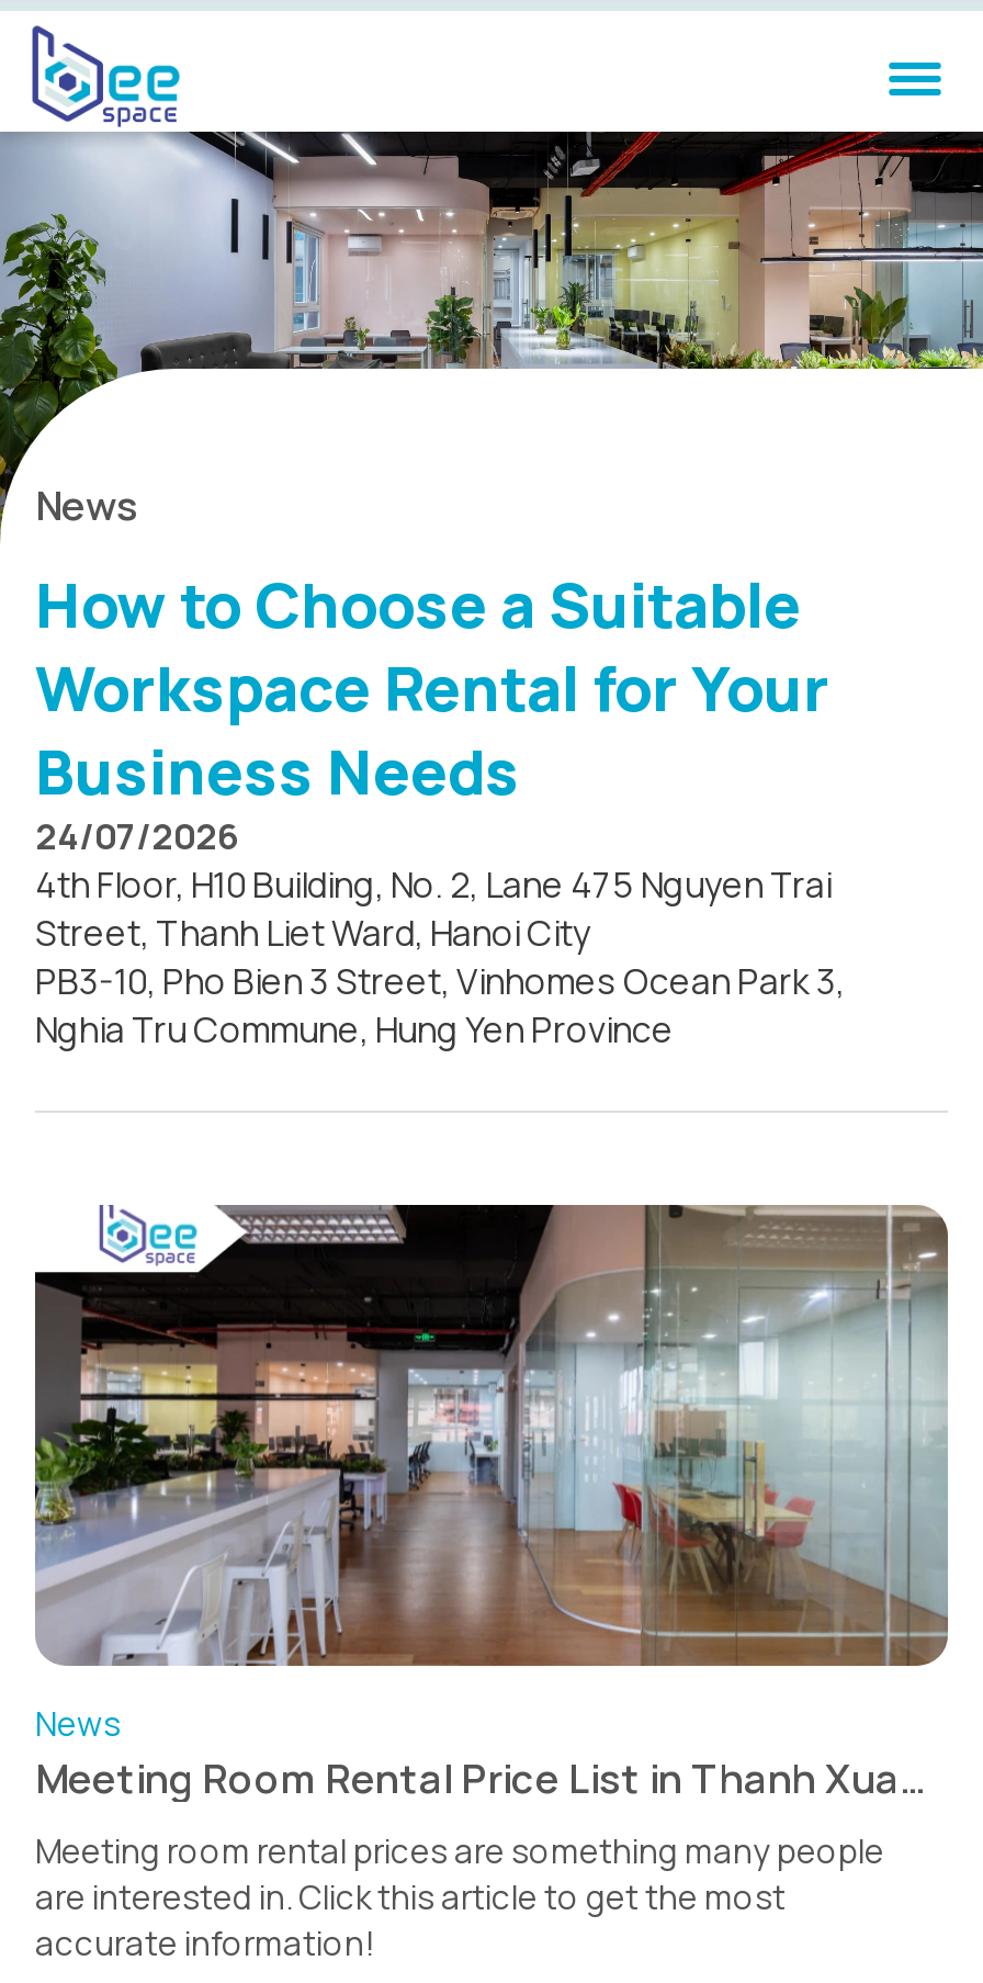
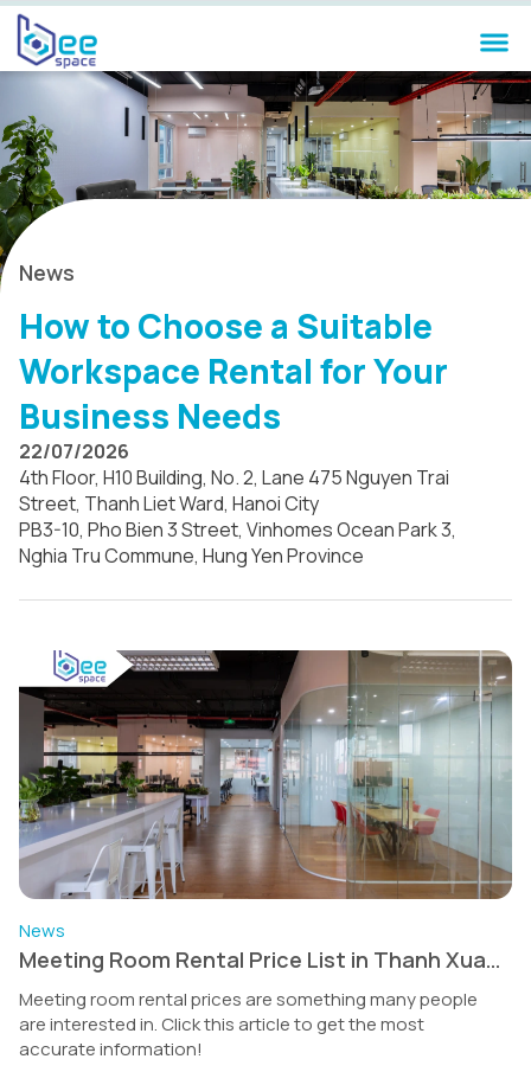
- 24/07/2026
+ 22/07/2026
